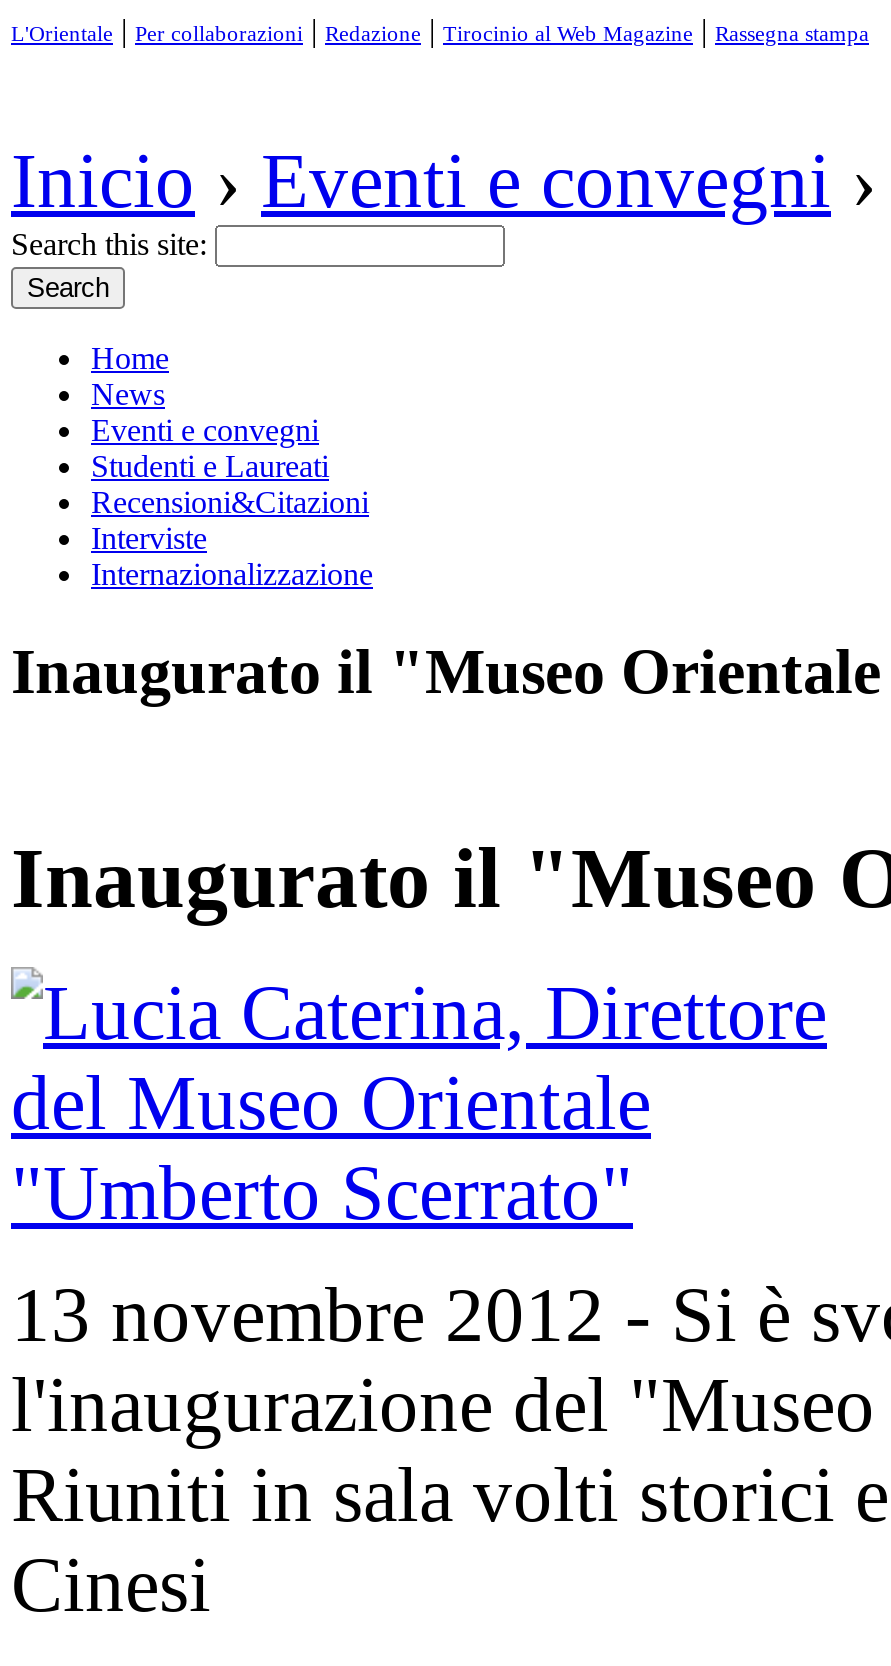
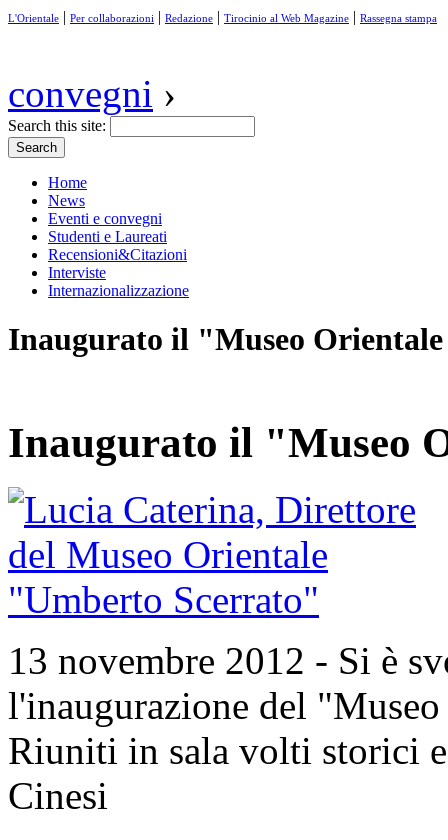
- Inicio › Eventi e convegni ›
+ convegni ›
